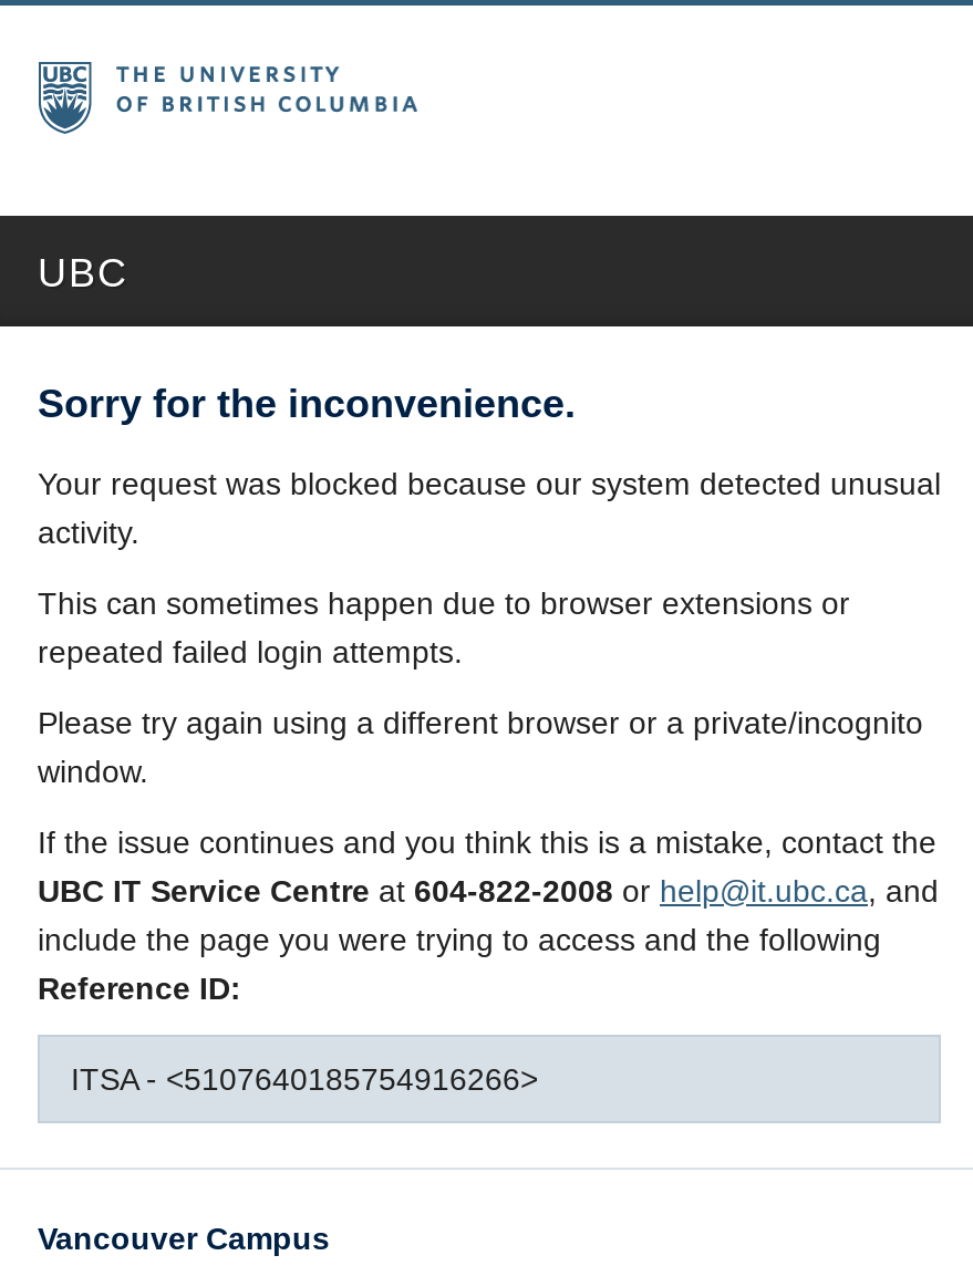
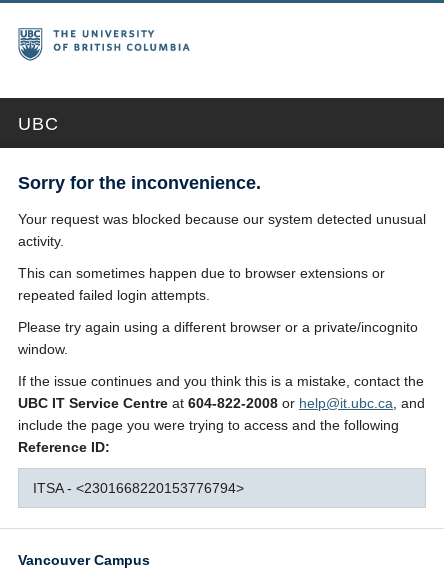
- ITSA - <5107640185754916266>
+ ITSA - <2301668220153776794>
